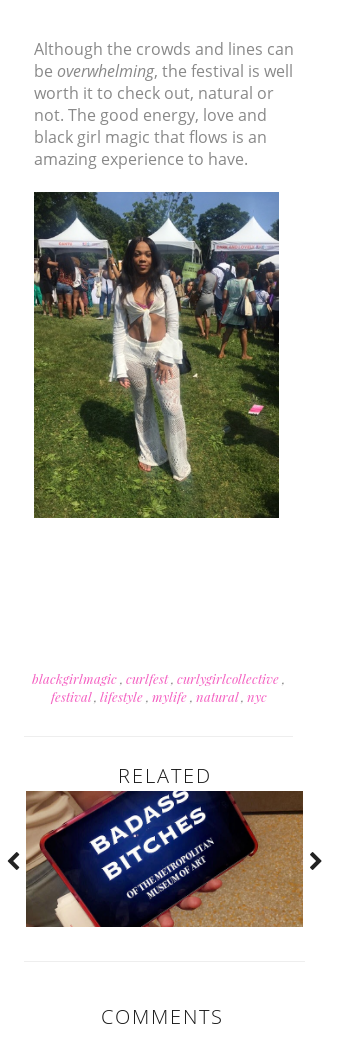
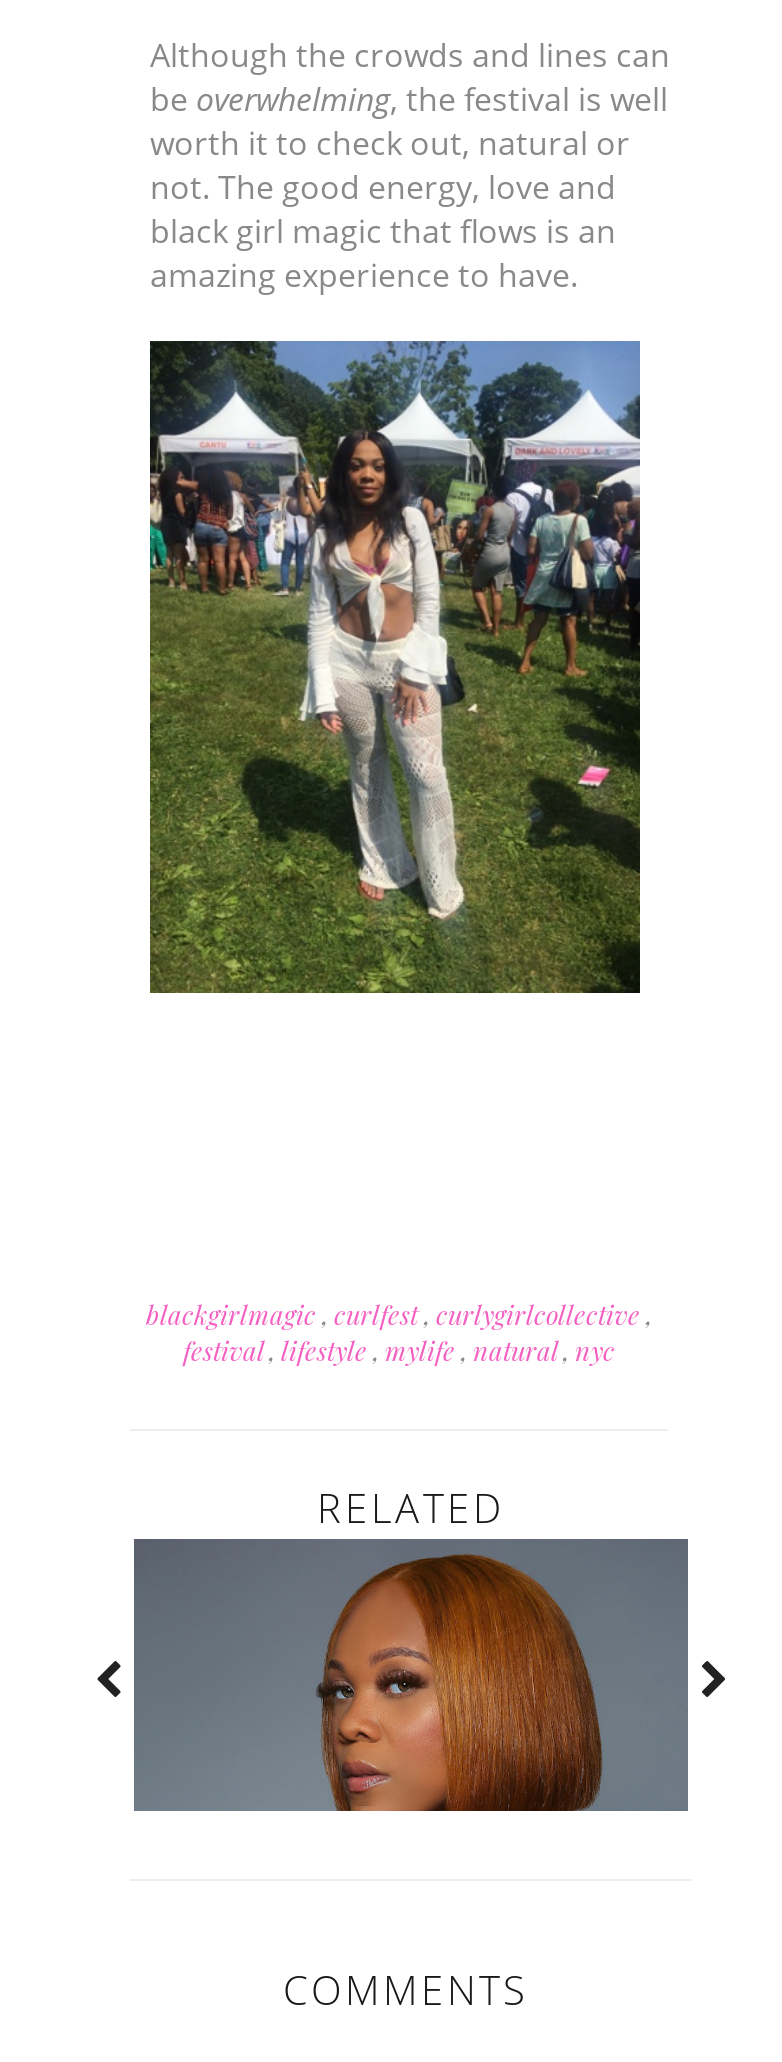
- [image]
+ [image]
